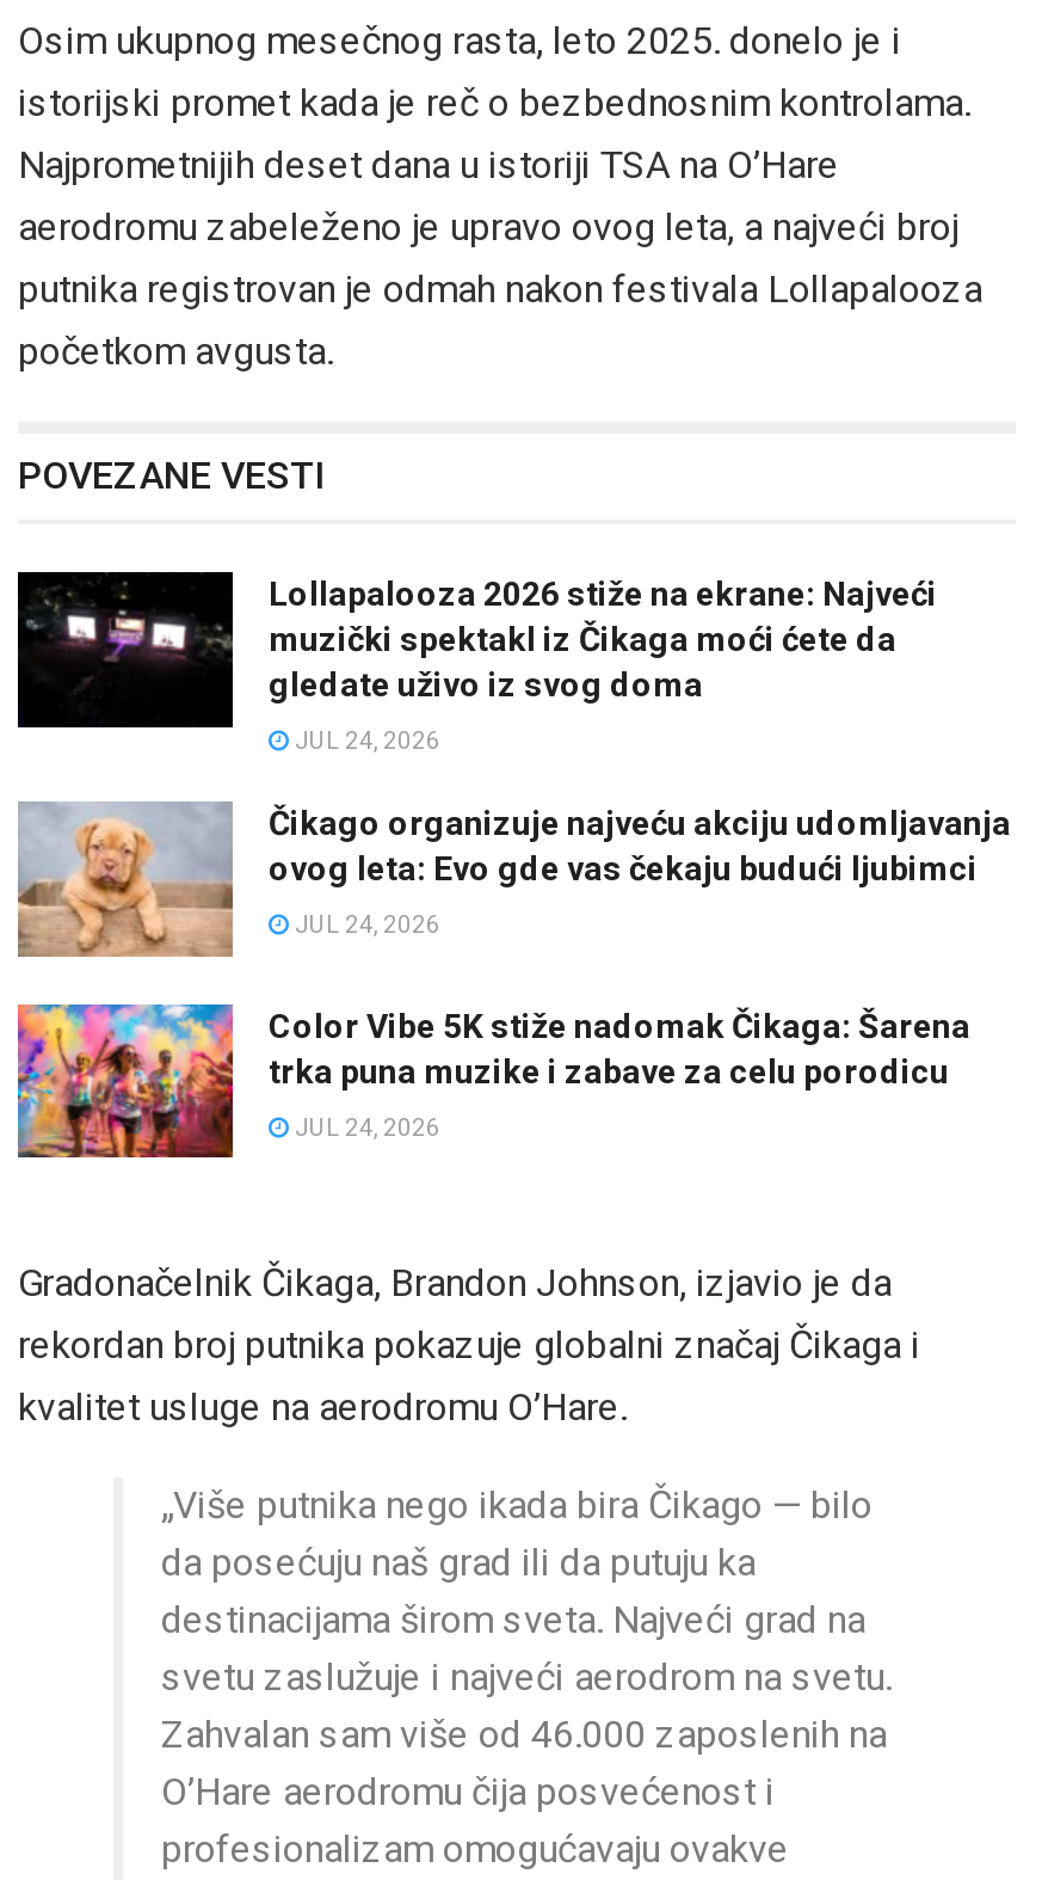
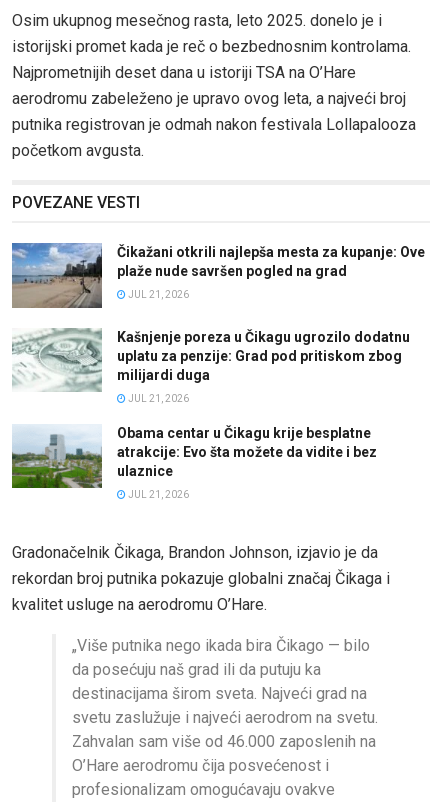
- [image]
- Lollapalooza 2026 stiže na ekrane: Najveći
- muzički spektakl iz Čikaga moći ćete da
- gledate uživo iz svog doma
+ [image]
+ Čikažani otkrili najlepša mesta za kupanje: Ove
+ plaže nude savršen pogled na grad

- JUL 24, 2026
+ JUL 21, 2026

- [image]
- Čikago organizuje najveću akciju udomljavanja
- ovog leta: Evo gde vas čekaju budući ljubimci
+ [image]
+ Kašnjenje poreza u Čikagu ugrozilo dodatnu
+ uplatu za penzije: Grad pod pritiskom zbog
+ milijardi duga

- JUL 24, 2026
+ JUL 21, 2026

- [image]
- Color Vibe 5K stiže nadomak Čikaga: Šarena
- trka puna muzike i zabave za celu porodicu
+ [image]
+ Obama centar u Čikagu krije besplatne
+ atrakcije: Evo šta možete da vidite i bez
+ ulaznice

- JUL 24, 2026
+ JUL 21, 2026
